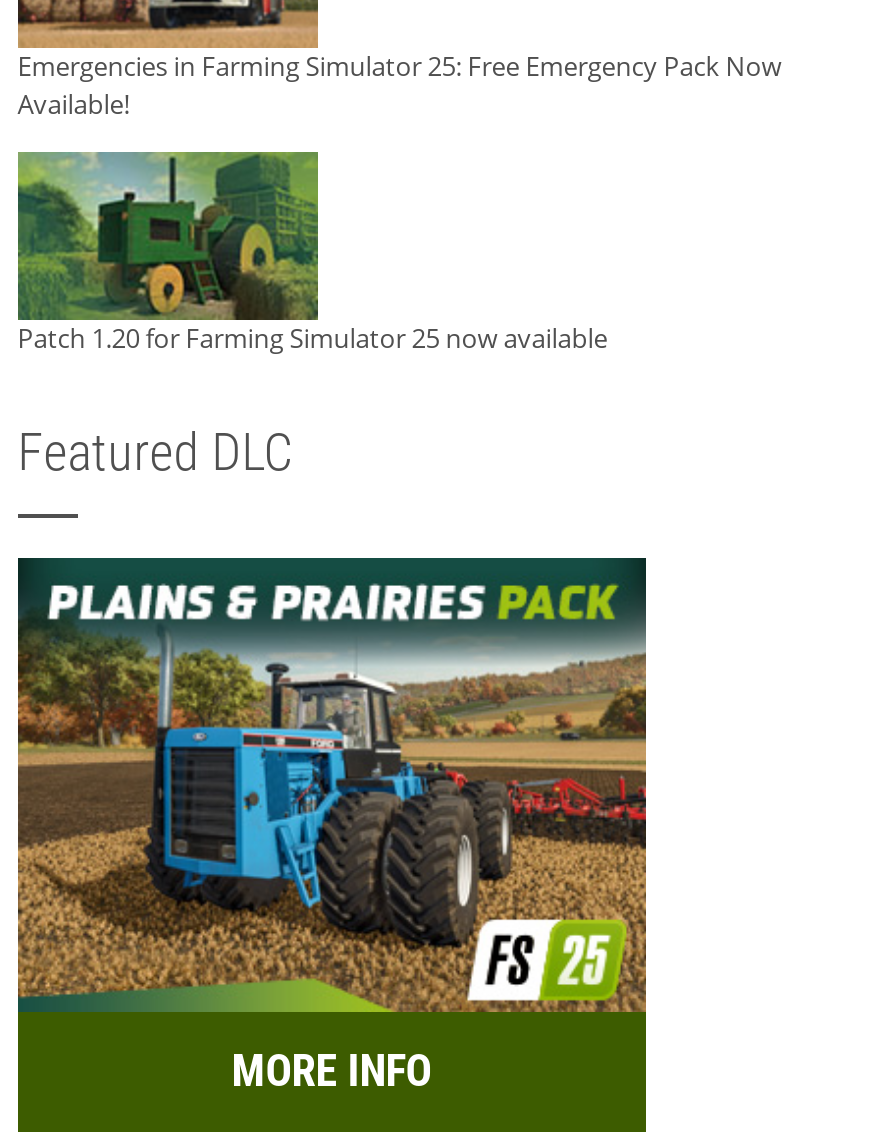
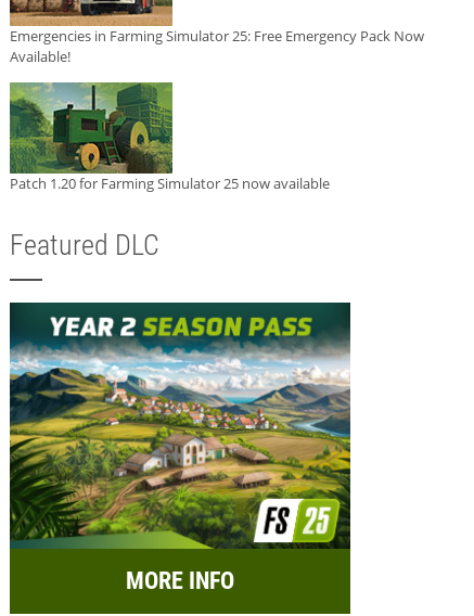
- [image]
+ [image]
